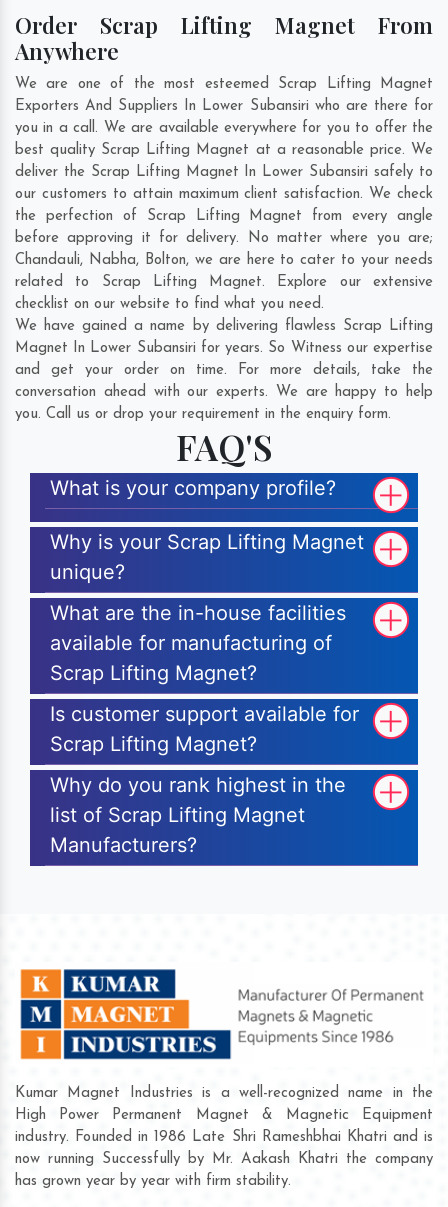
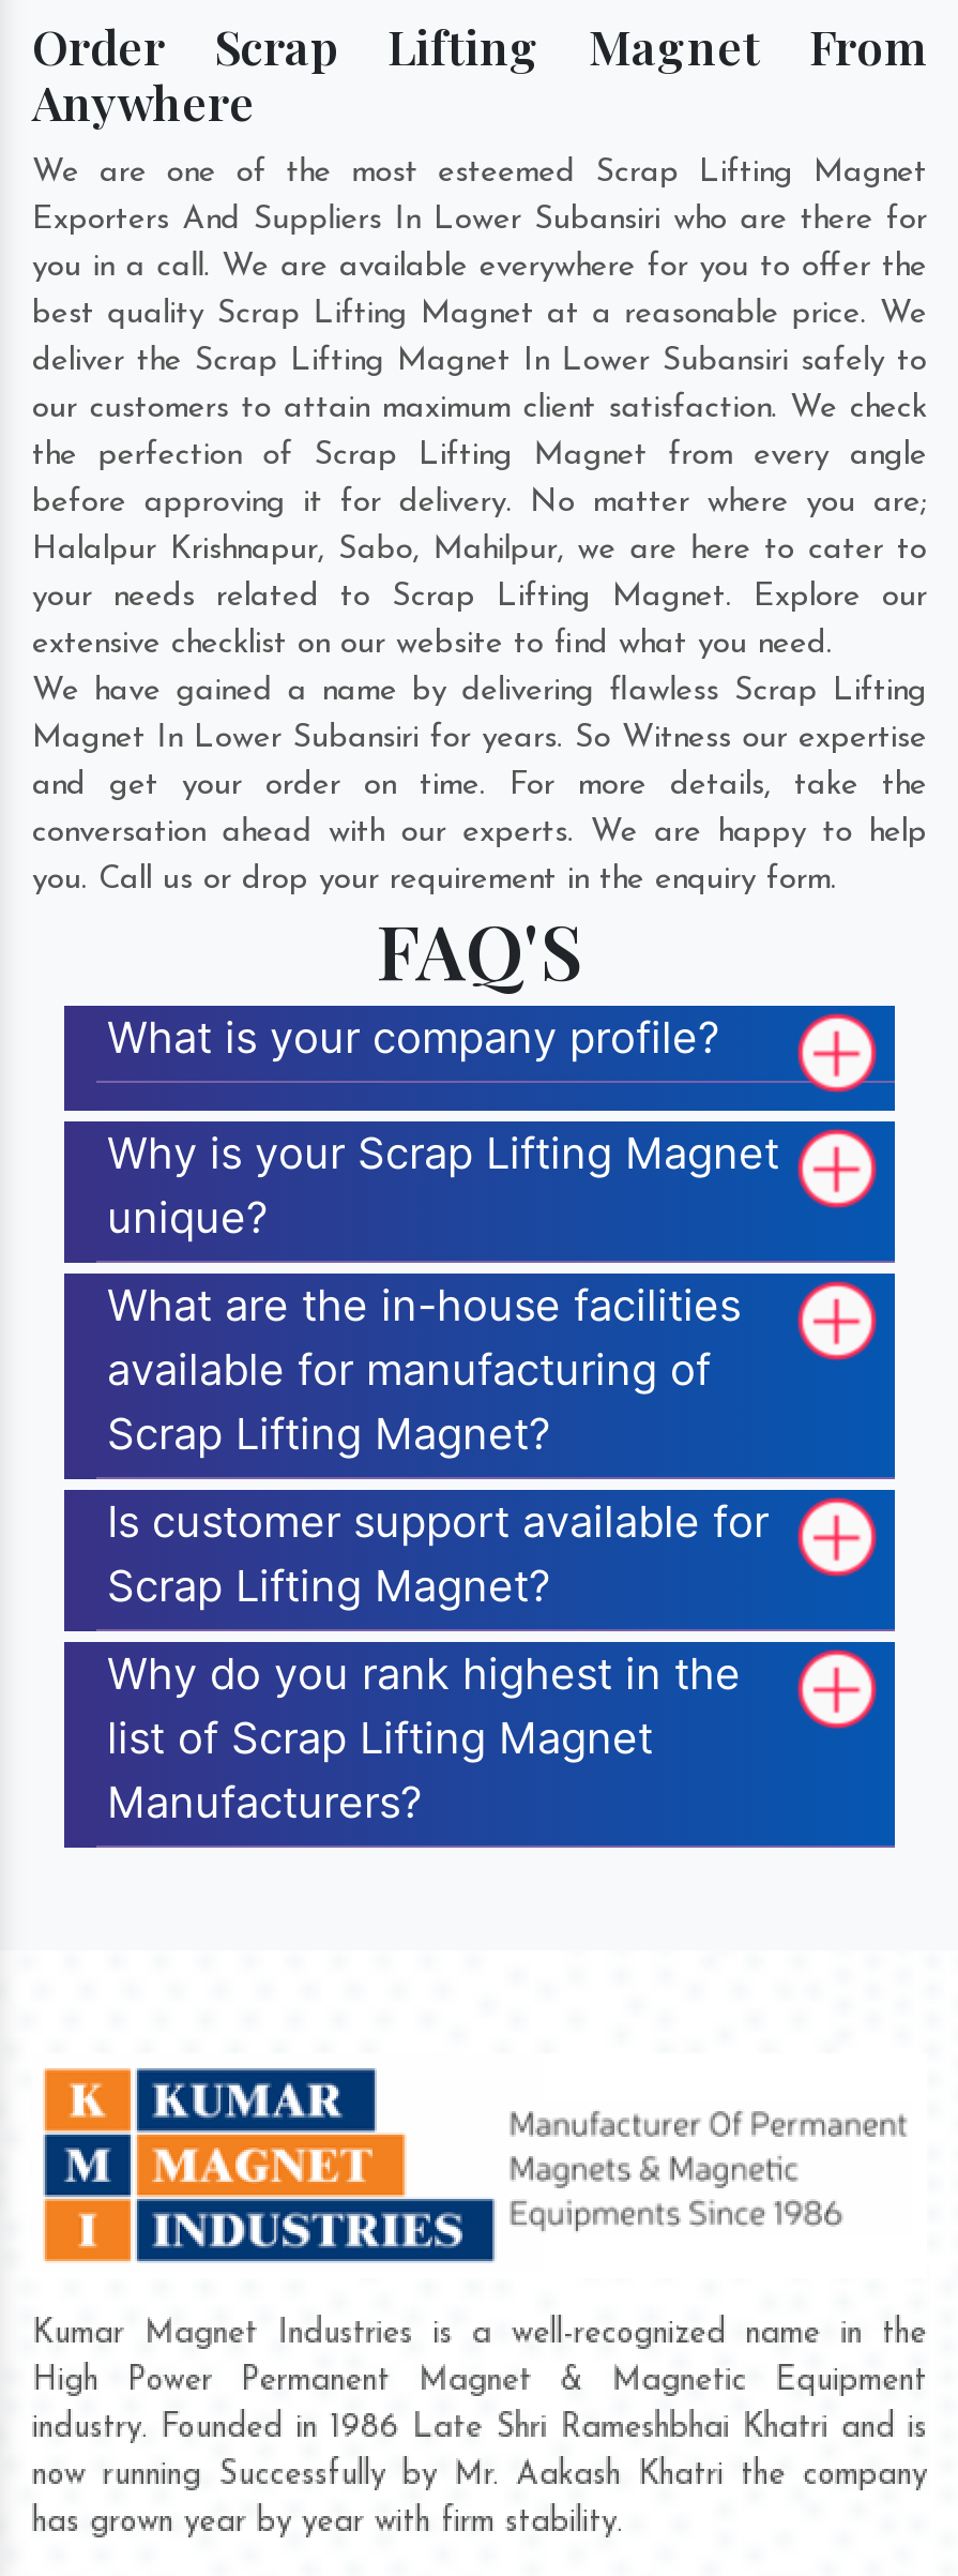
- Chandauli, Nabha, Bolton, we are here to cater to your needs
+ Halalpur Krishnapur, Sabo, Mahilpur, we are here to cater to

- related to Scrap Lifting Magnet. Explore our extensive
+ your needs related to Scrap Lifting Magnet. Explore our

- checklist on our website to find what you need.
+ extensive checklist on our website to find what you need.
